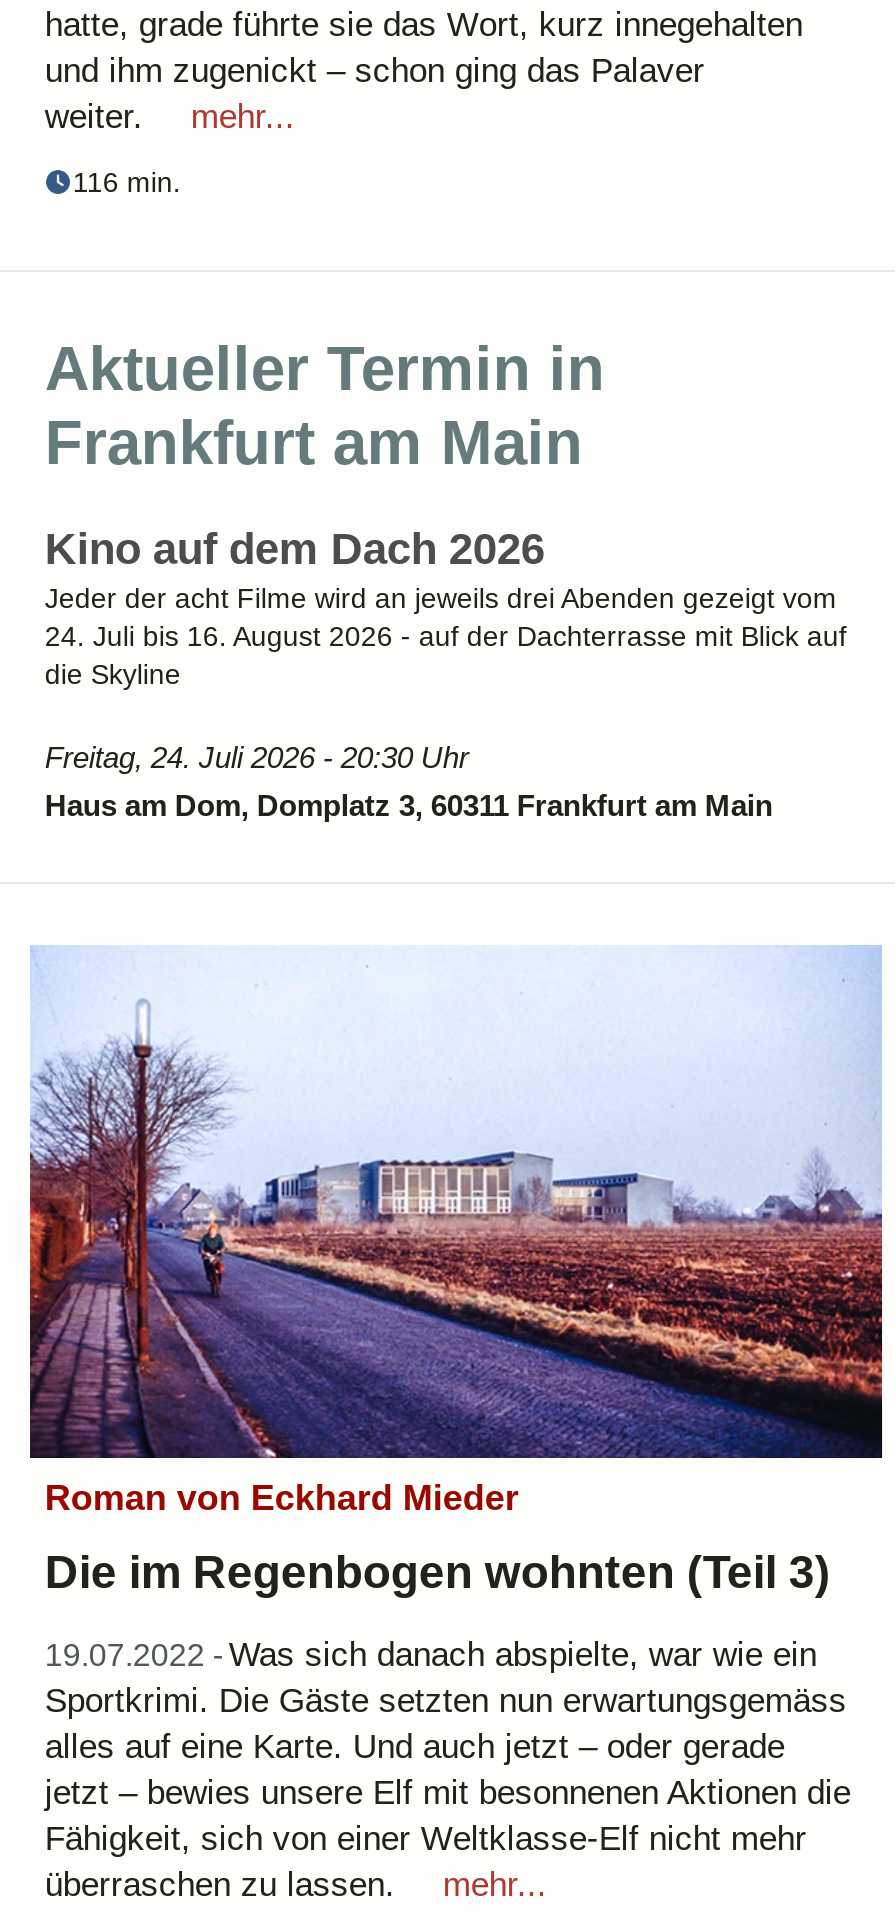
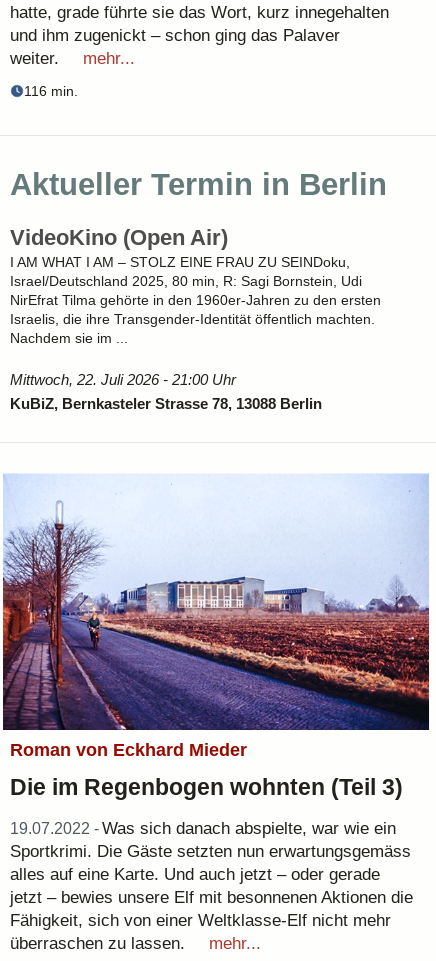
- Aktueller Termin in
- Frankfurt am Main
+ Aktueller Termin in Berlin

- Kino auf dem Dach 2026
- Jeder der acht Filme wird an jeweils drei Abenden gezeigt vom
- 24. Juli bis 16. August 2026 - auf der Dachterrasse mit Blick auf
- die Skyline
+ VideoKino (Open Air)
+ I AM WHAT I AM – STOLZ EINE FRAU ZU SEINDoku,
+ Israel/Deutschland 2025, 80 min, R: Sagi Bornstein, Udi
+ NirEfrat Tilma gehörte in den 1960er-Jahren zu den ersten
+ Israelis, die ihre Transgender-Identität öffentlich machten.
+ Nachdem sie im ...

- Freitag, 24. Juli 2026 - 20:30 Uhr
- Haus am Dom, Domplatz 3, 60311 Frankfurt am Main
+ Mittwoch, 22. Juli 2026 - 21:00 Uhr
+ KuBiZ, Bernkasteler Strasse 78, 13088 Berlin
